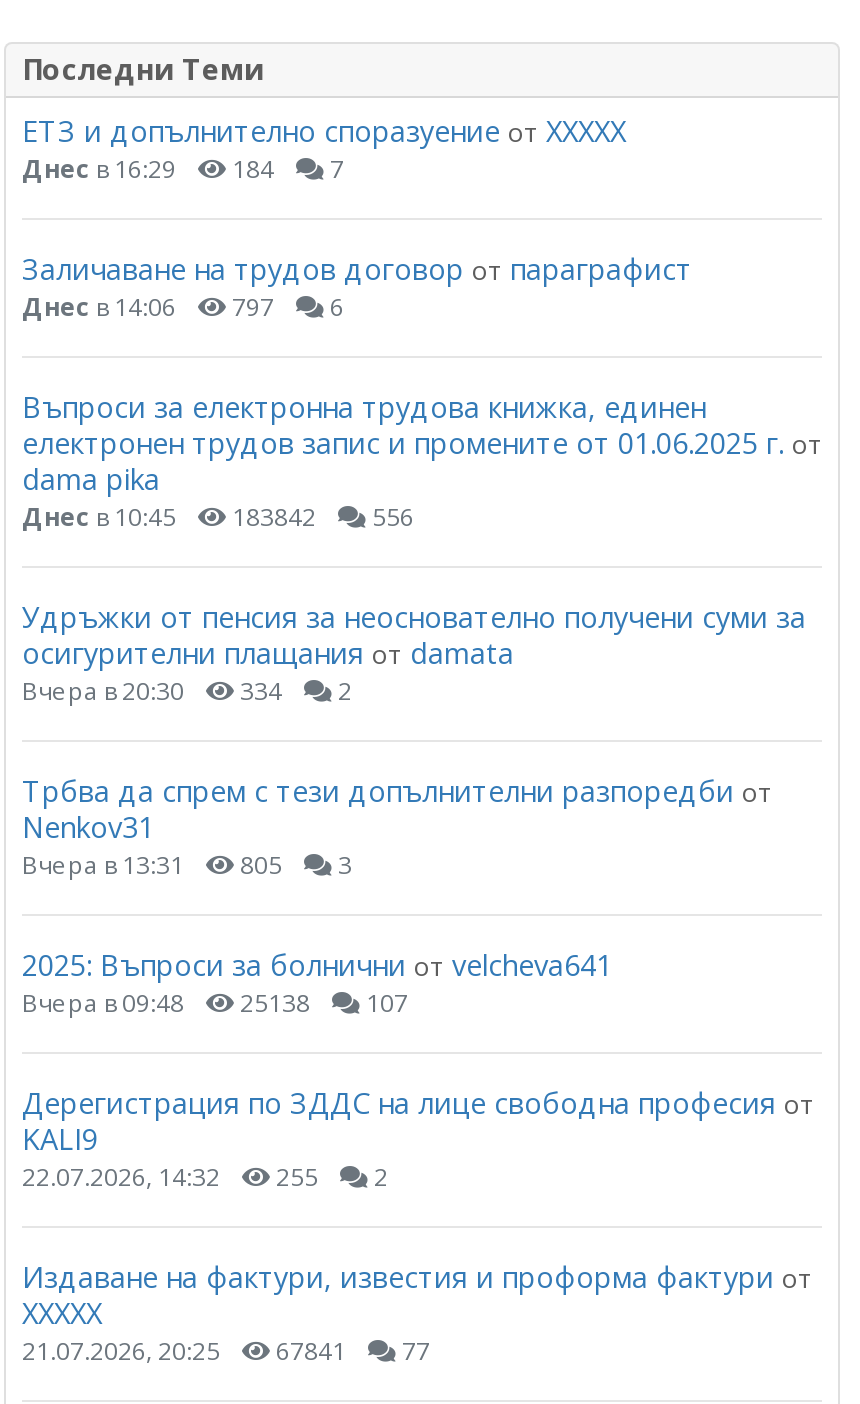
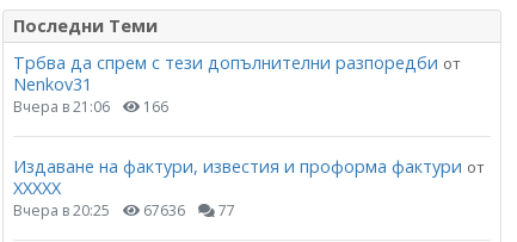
- ЕТЗ и допълнително споразуение от ХХХХХ
- Днес в 16:29
- 184
- 7
- Заличаване на трудов договор от параграфист
- Днес в 14:06
- 797
- 6
- Въпроси за електронна трудова книжка, единен
- електронен трудов запис и промените от 01.06.2025 г. от
- dama pika
- Днес в 10:45
- 183842
- 556
- Удръжки от пенсия за неоснователно получени суми за
- осигурителни плащания от damata
- Вчера в 20:30
- 334
- 2

- Вчера в 13:31
- 805
- 3
- 2025: Въпроси за болнични от velcheva641
- Вчера в 09:48
- 25138
- 107
- Дерегистрация по ЗДДС на лице свободна професия от
- KALI9
- 22.07.2026, 14:32
- 255
- 2
+ Вчера в 21:06
+ 166

- 21.07.2026, 20:25
- 67841
+ Вчера в 20:25
+ 67636
